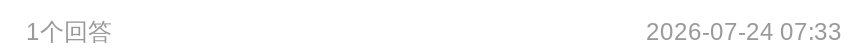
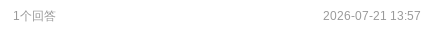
- 2026-07-24 07:33
+ 2026-07-21 13:57
